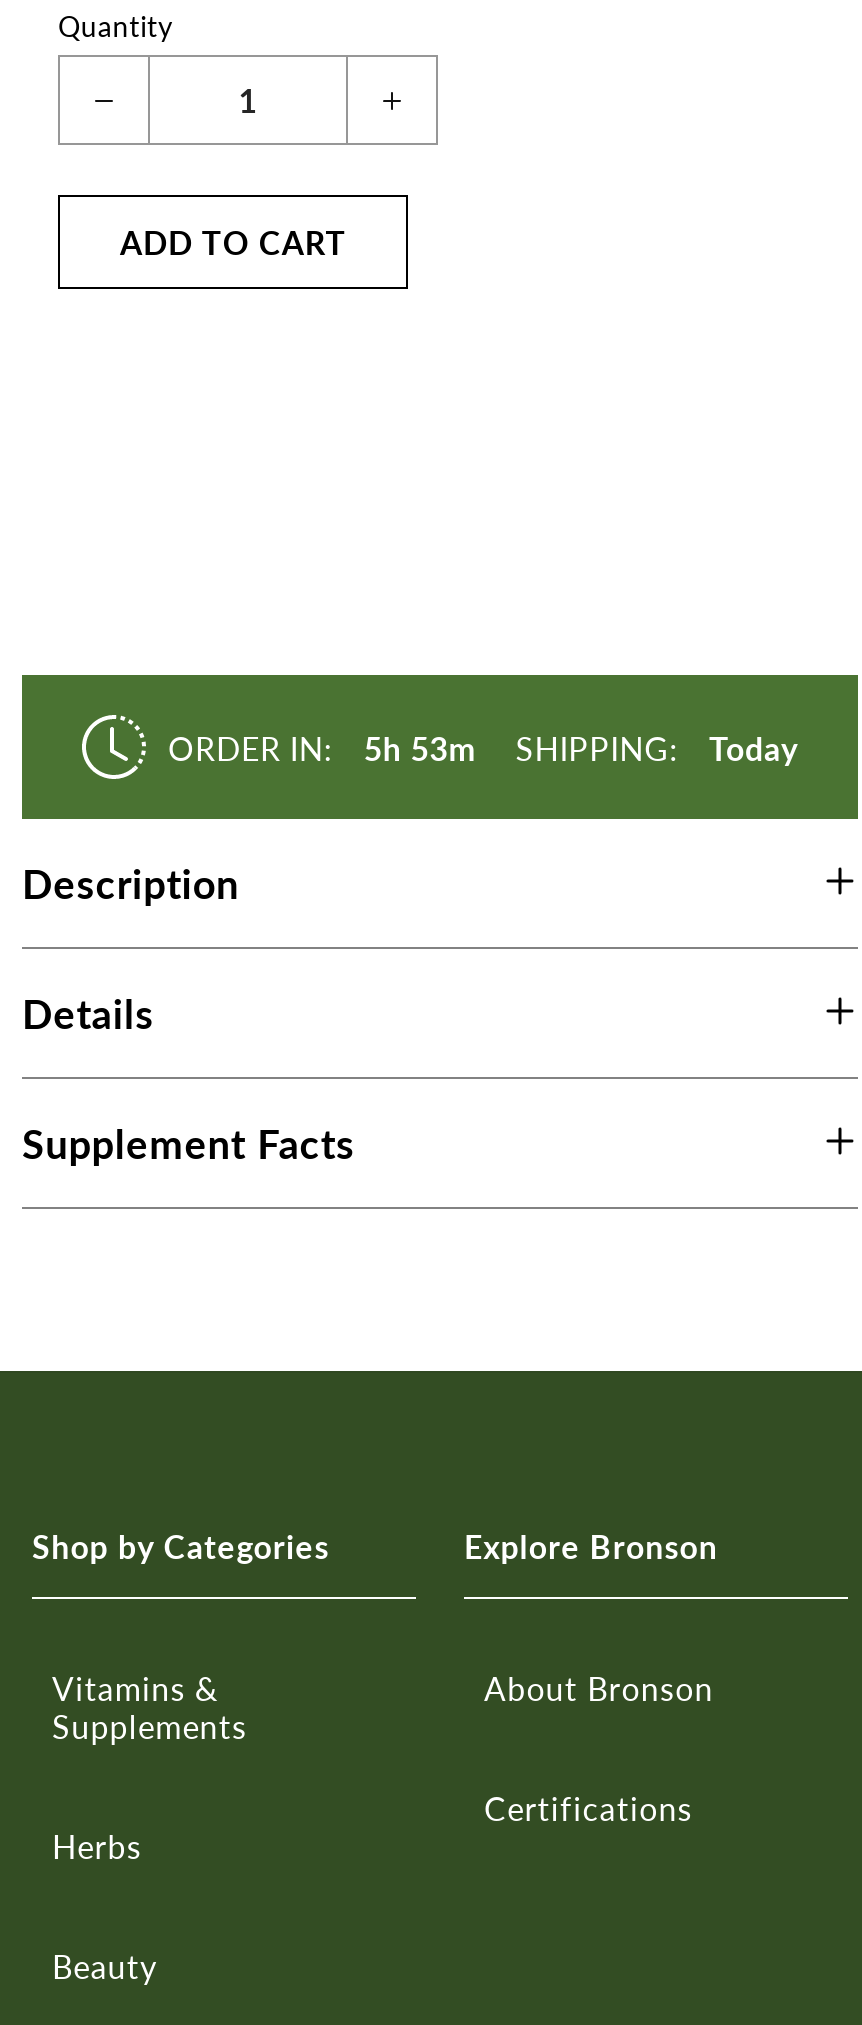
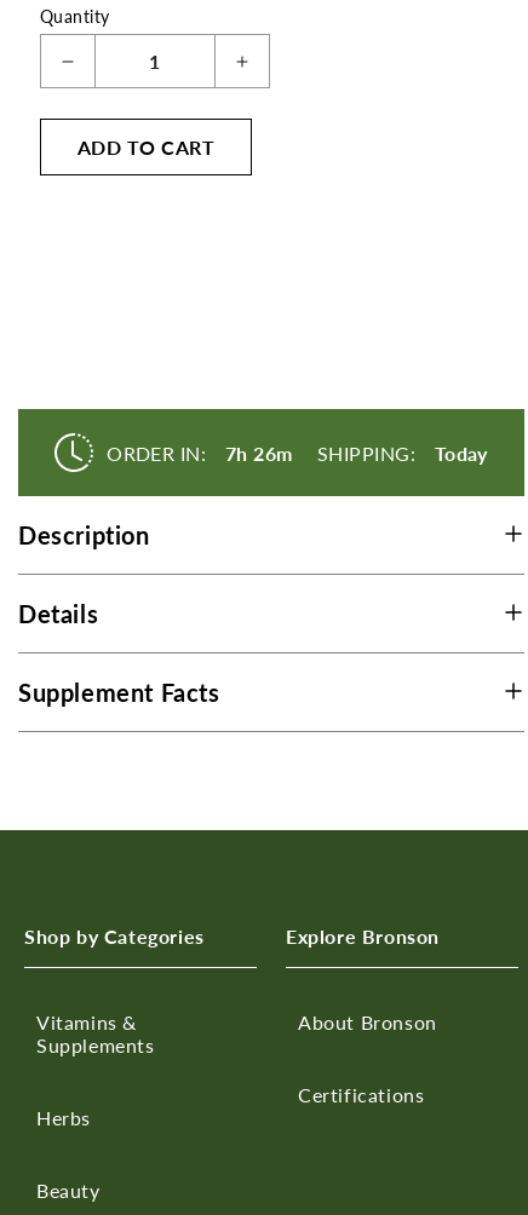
- ORDER IN: 5h 53m
+ ORDER IN: 7h 26m
